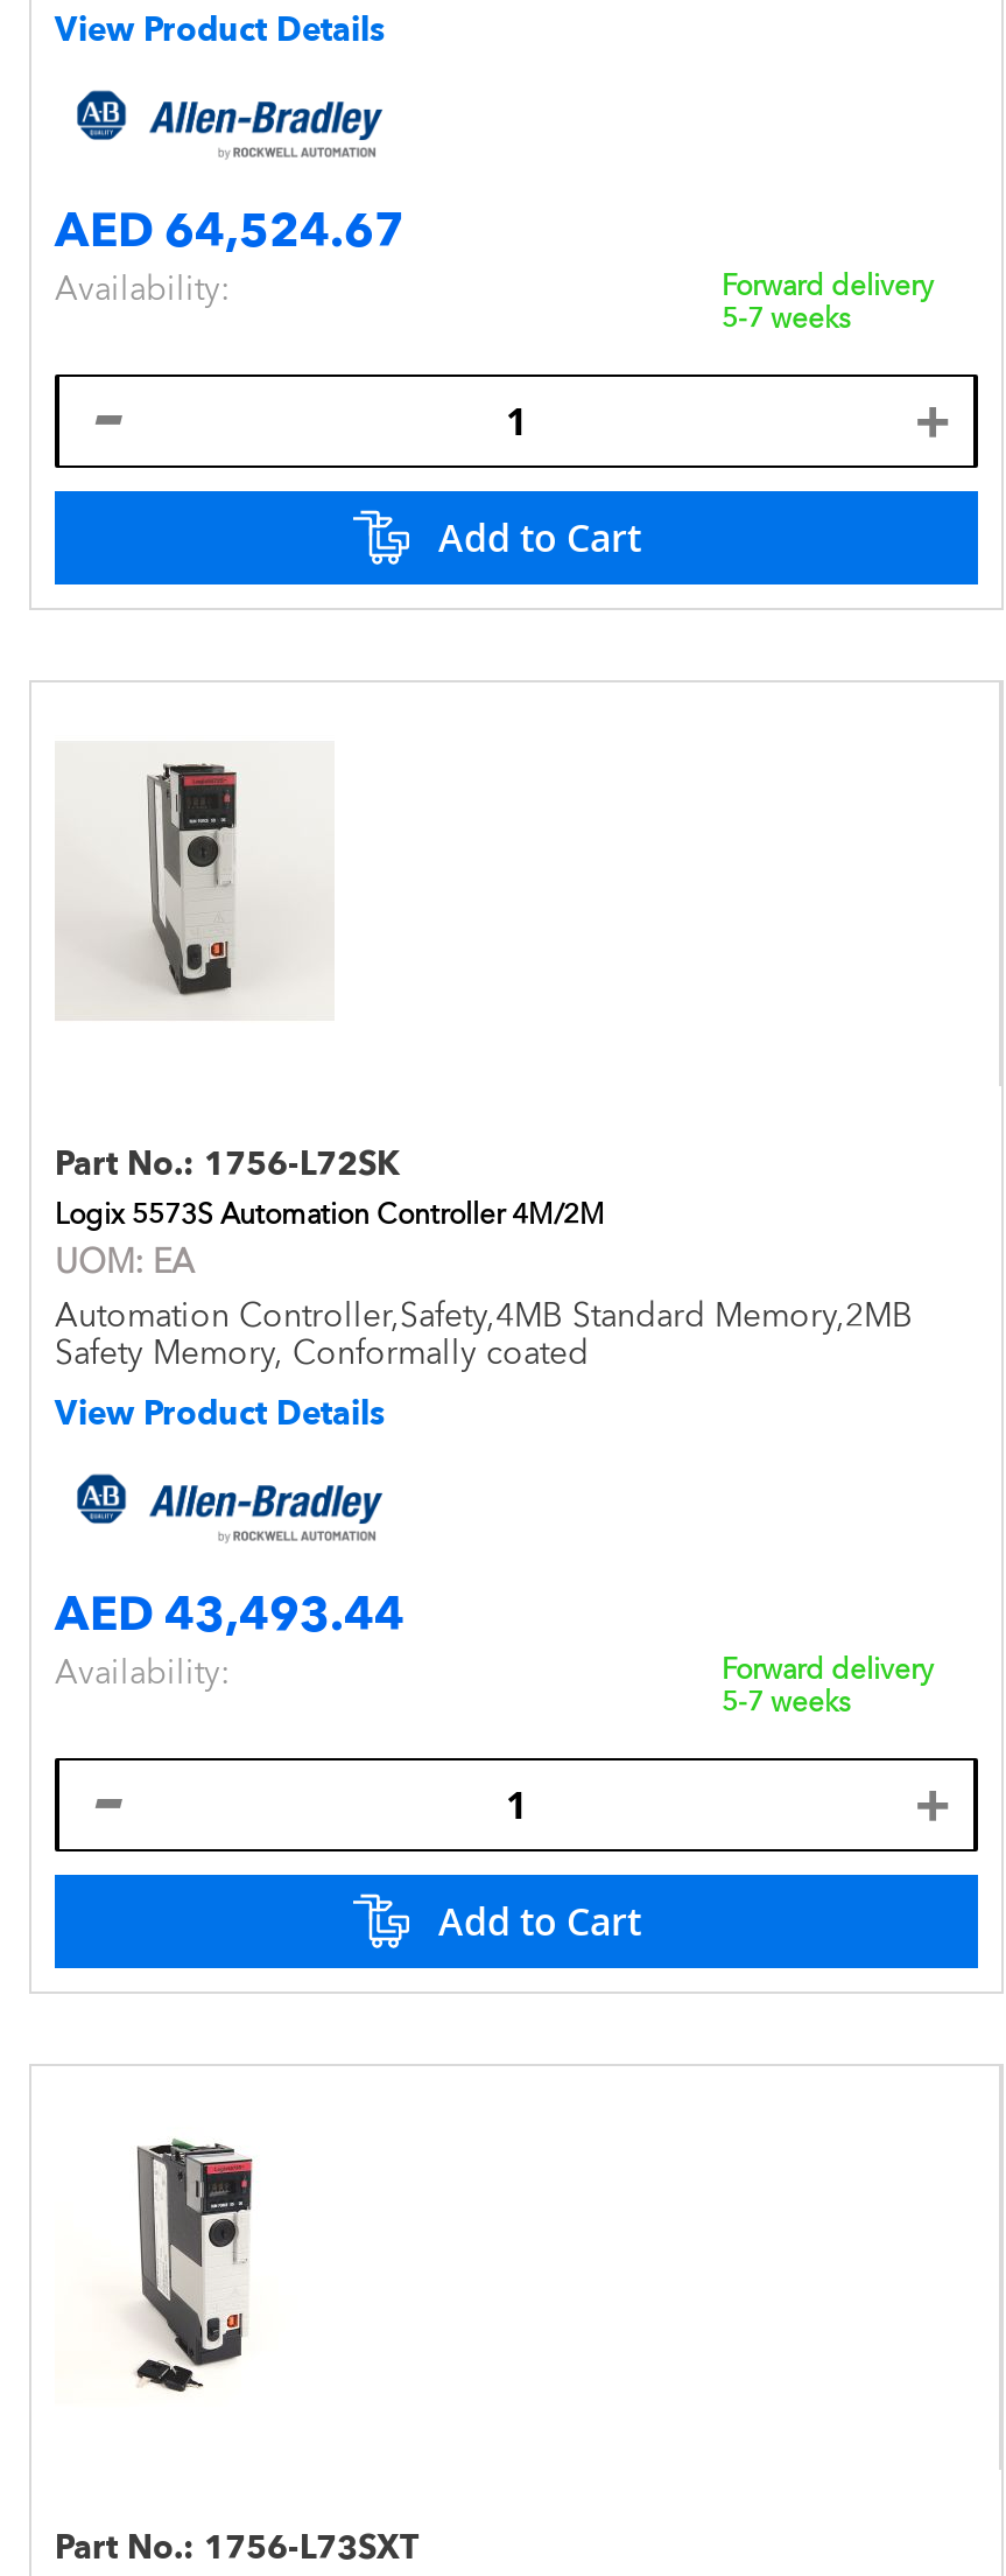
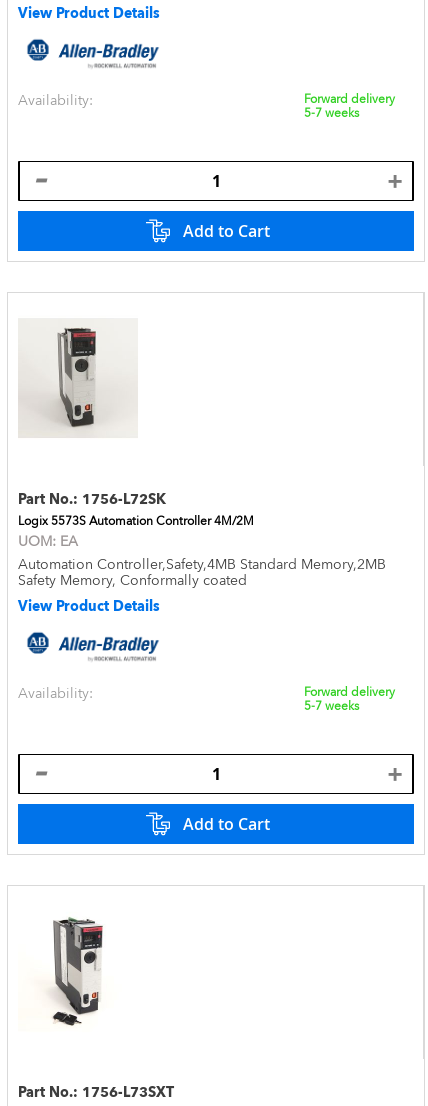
- AED 64,524.67

moved up: Availability: | Forward delivery | 5-7 weeks

- AED 43,493.44

moved up: Availability: | Forward delivery | 5-7 weeks
